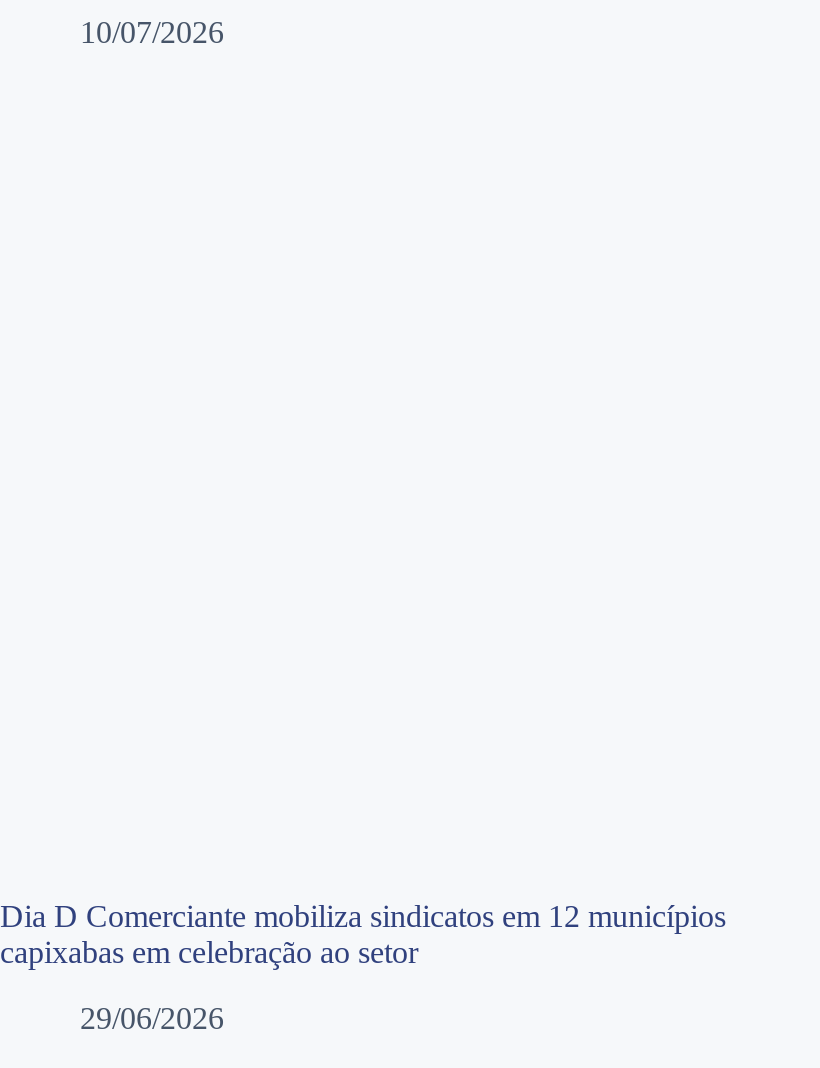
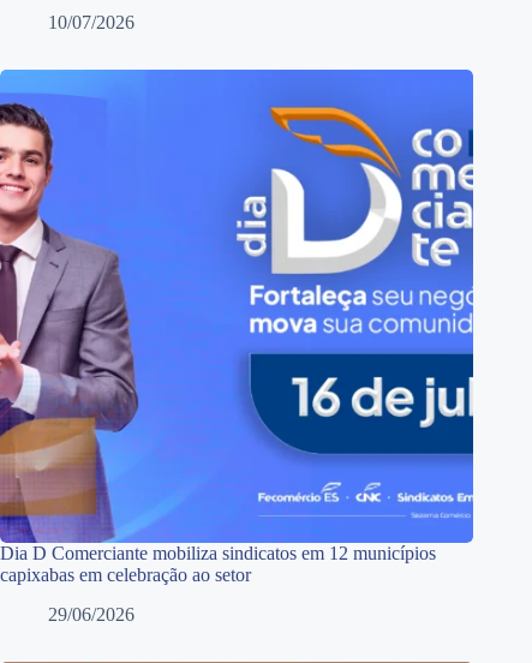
+ [image]
